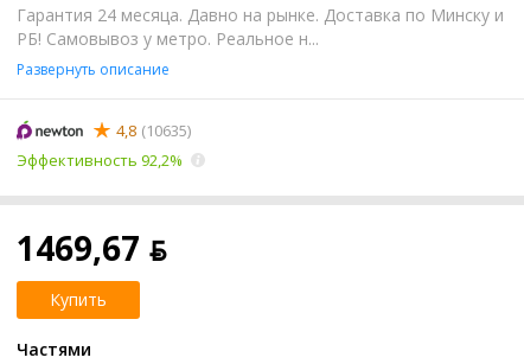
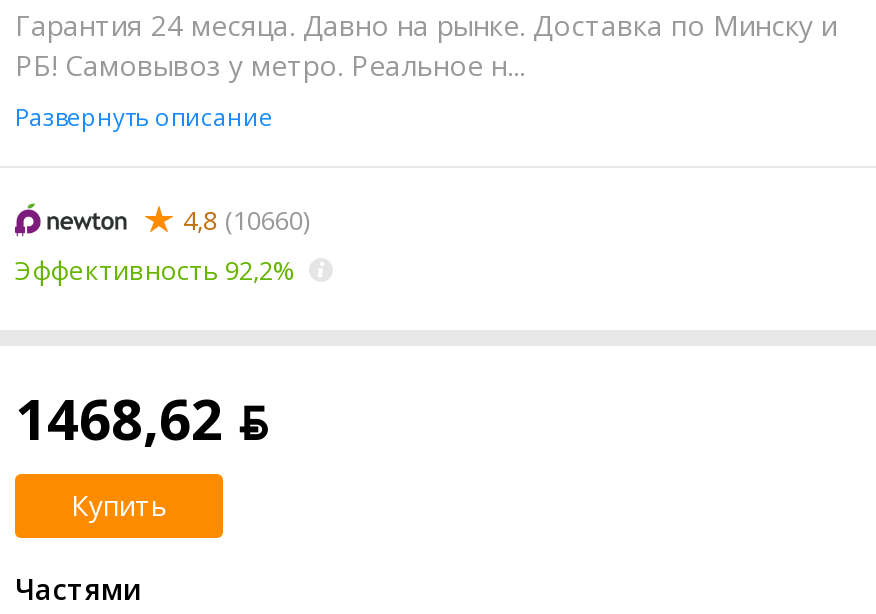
- 4,8 (10635)
+ 4,8 (10660)

- 1469,67 ƃ
+ 1468,62 ƃ
